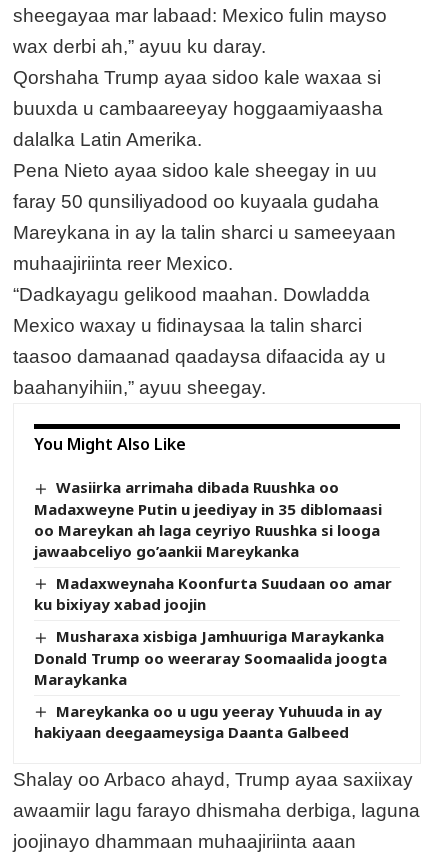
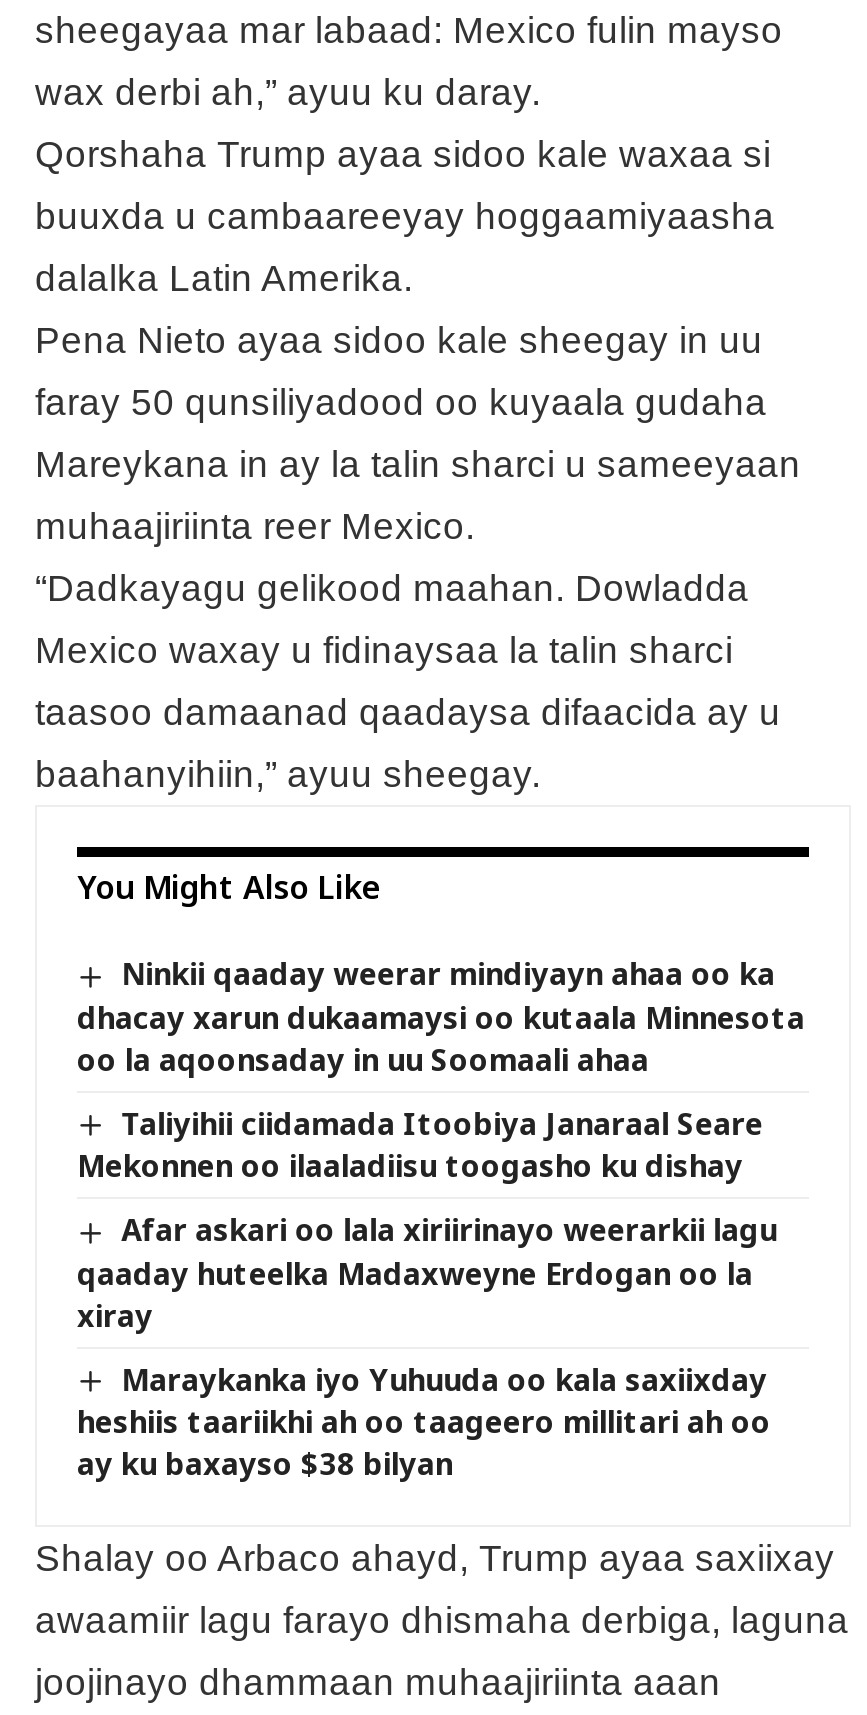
- Wasiirka arrimaha dibada Ruushka oo
- Madaxweyne Putin u jeediyay in 35 diblomaasi
- oo Mareykan ah laga ceyriyo Ruushka si looga
- jawaabceliyo go’aankii Mareykanka
+ Ninkii qaaday weerar mindiyayn ahaa oo ka
+ dhacay xarun dukaamaysi oo kutaala Minnesota
+ oo la aqoonsaday in uu Soomaali ahaa

- Madaxweynaha Koonfurta Suudaan oo amar
- ku bixiyay xabad joojin
+ Taliyihii ciidamada Itoobiya Janaraal Seare
+ Mekonnen oo ilaaladiisu toogasho ku dishay

- Musharaxa xisbiga Jamhuuriga Maraykanka
- Donald Trump oo weeraray Soomaalida joogta
- Maraykanka
+ Afar askari oo lala xiriirinayo weerarkii lagu
+ qaaday huteelka Madaxweyne Erdogan oo la
+ xiray

- Mareykanka oo u ugu yeeray Yuhuuda in ay
- hakiyaan deegaameysiga Daanta Galbeed
+ Maraykanka iyo Yuhuuda oo kala saxiixday
+ heshiis taariikhi ah oo taageero millitari ah oo
+ ay ku baxayso $38 bilyan
